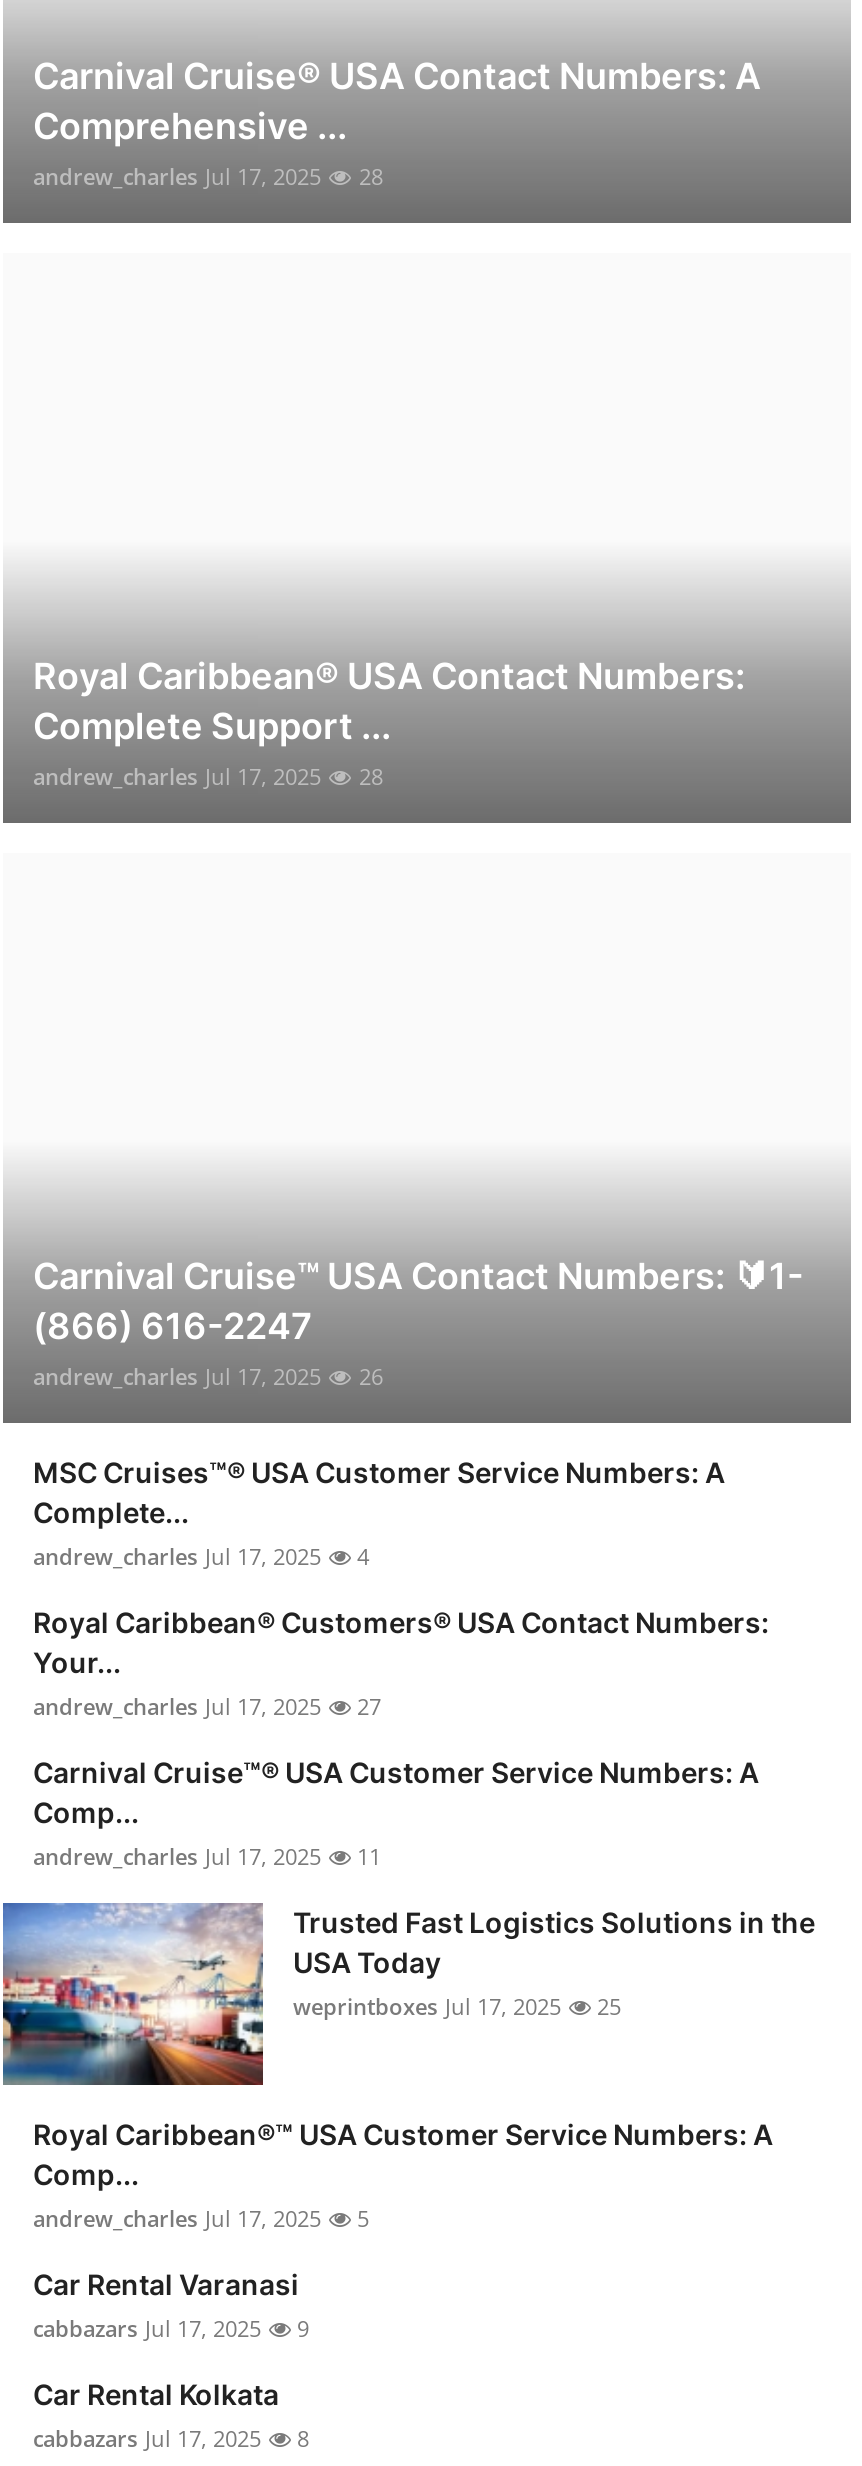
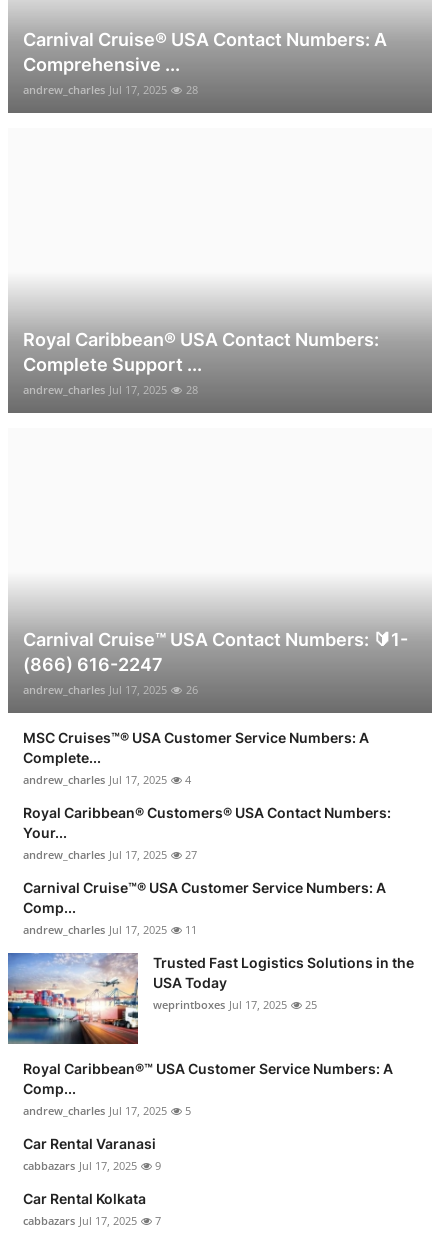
- cabbazars Jul 17, 2025 8
+ cabbazars Jul 17, 2025 7
